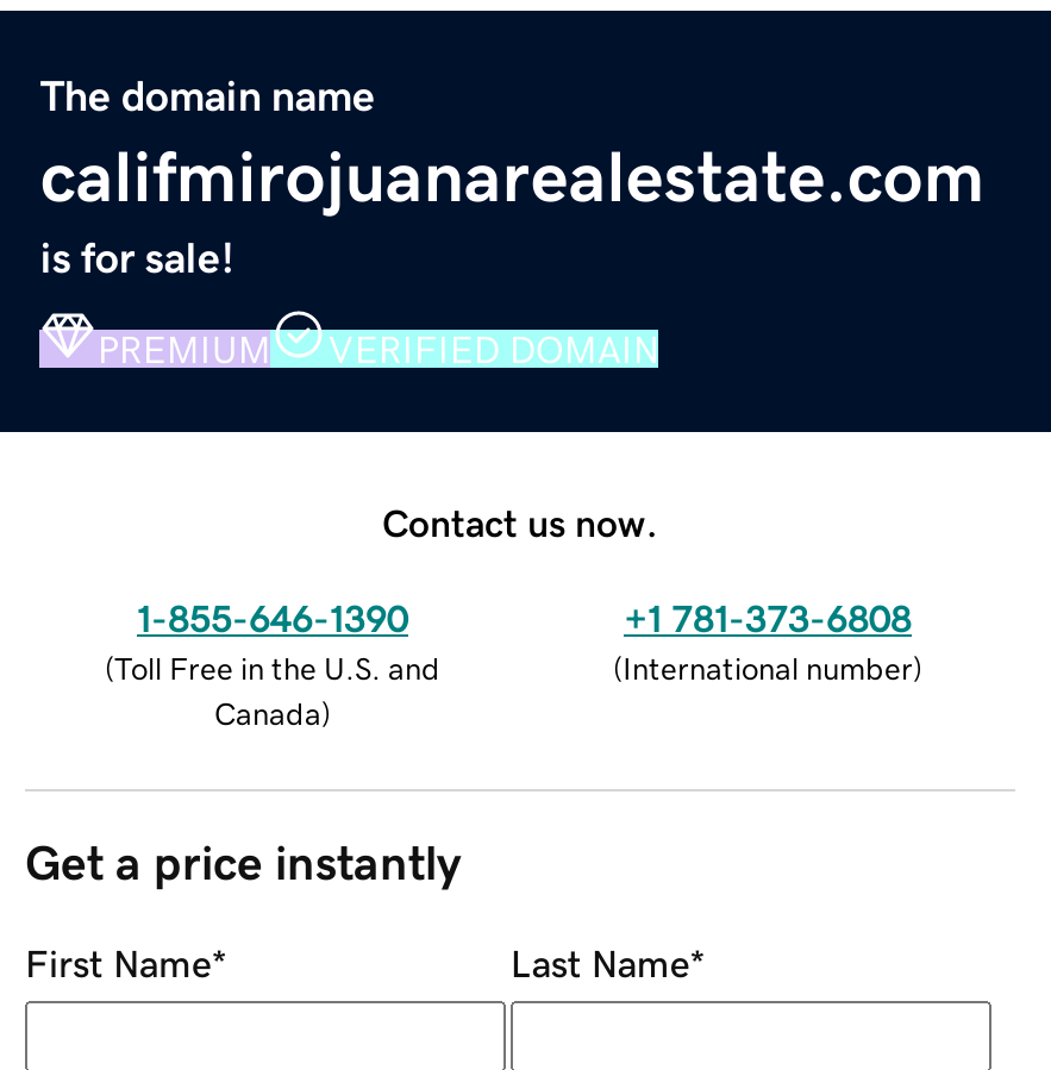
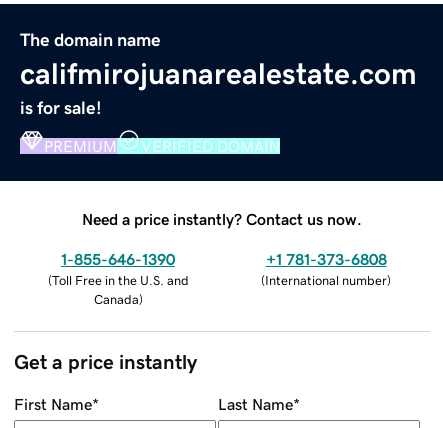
- Contact us now.
+ Need a price instantly? Contact us now.
